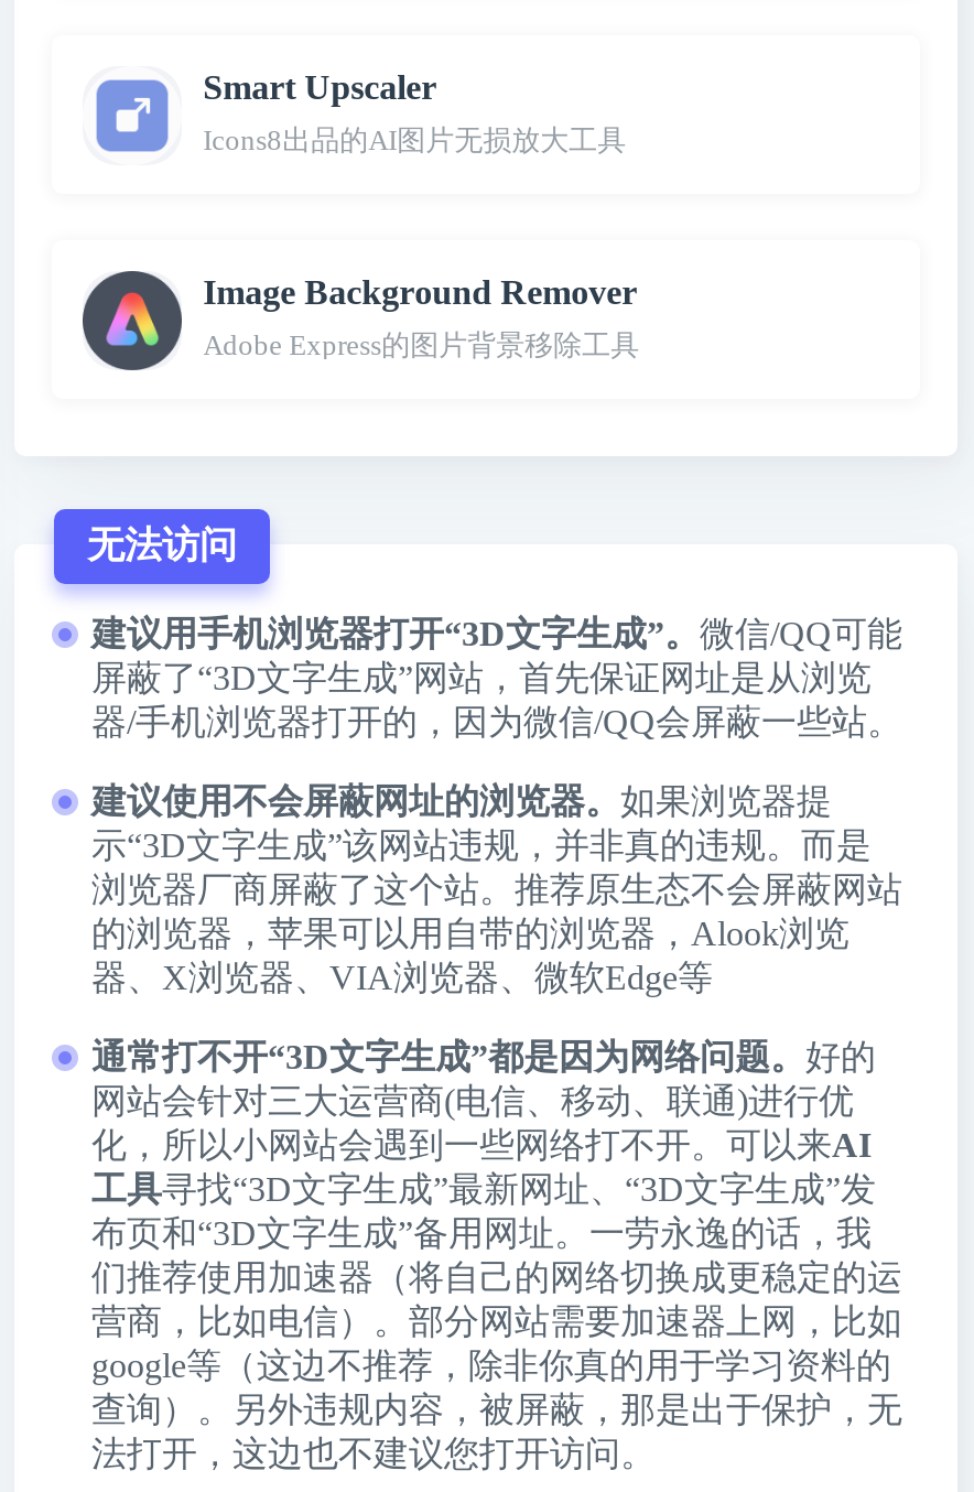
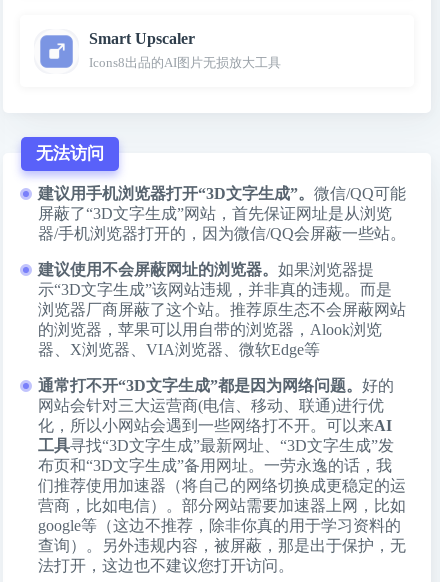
- [image]
- Image Background Remover
- Adobe Express的图片背景移除工具
